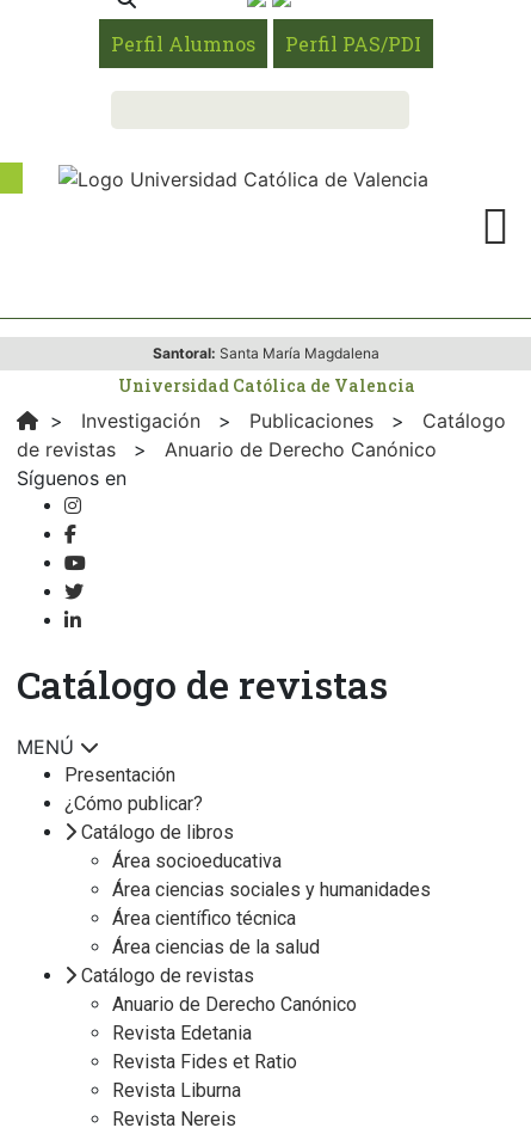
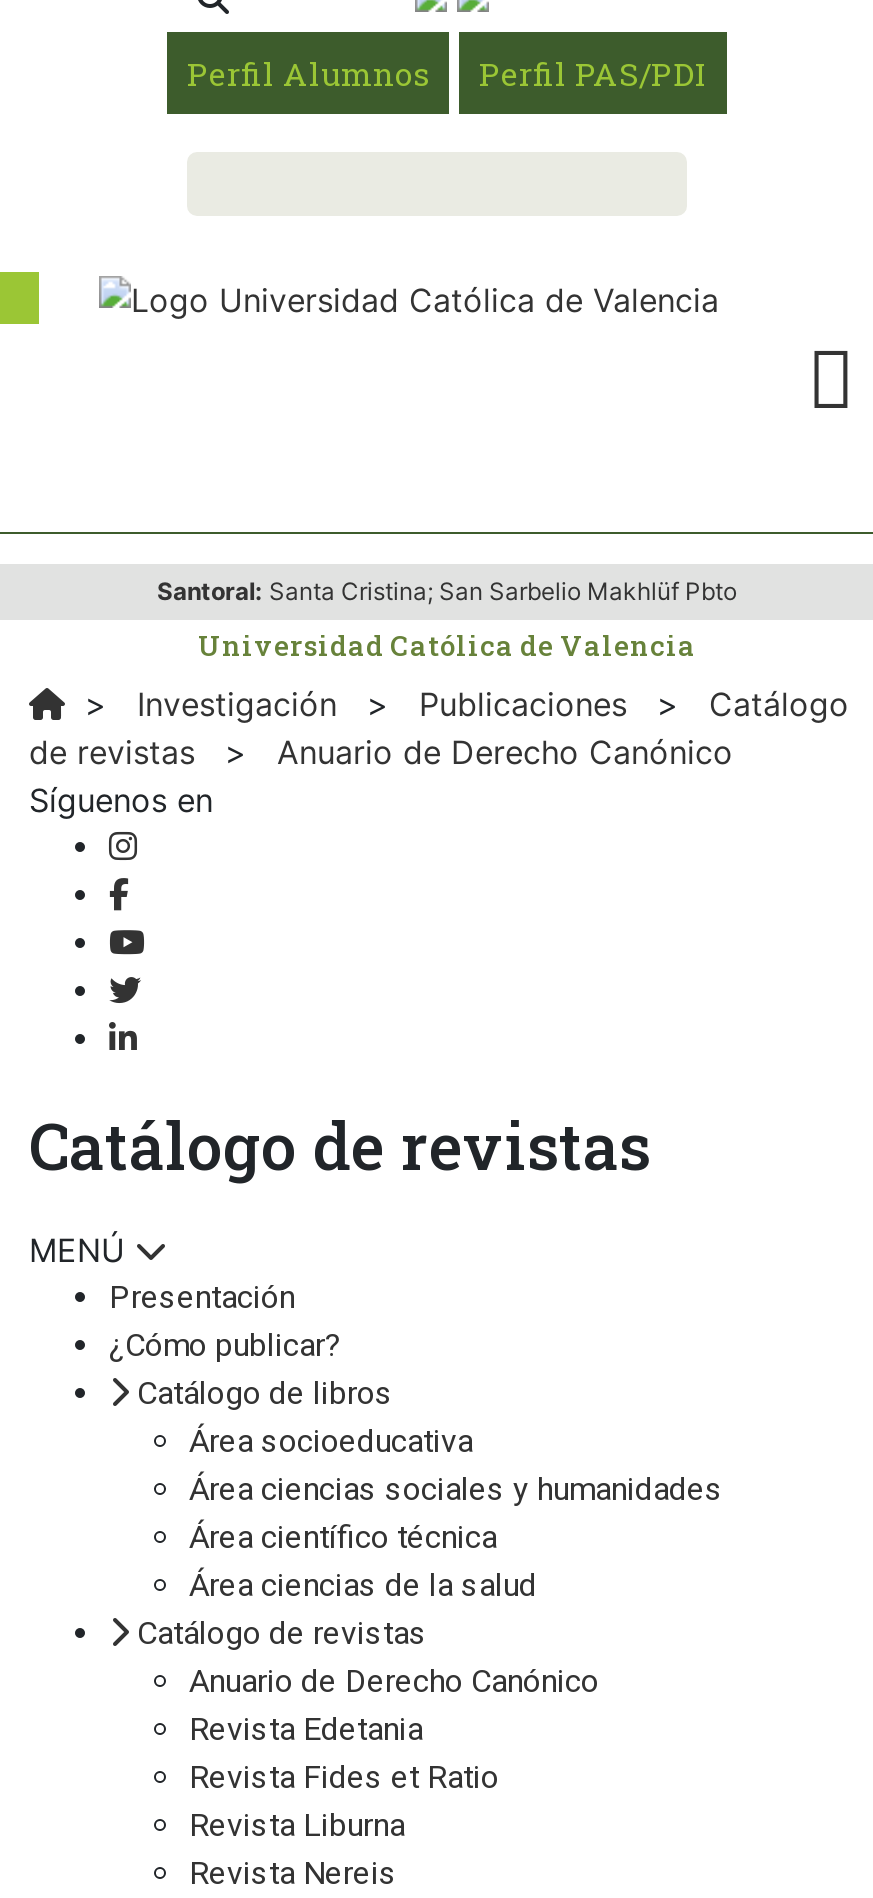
- Santoral: Santa María Magdalena
+ Santoral: Santa Cristina; San Sarbelio Makhlüf Pbto
